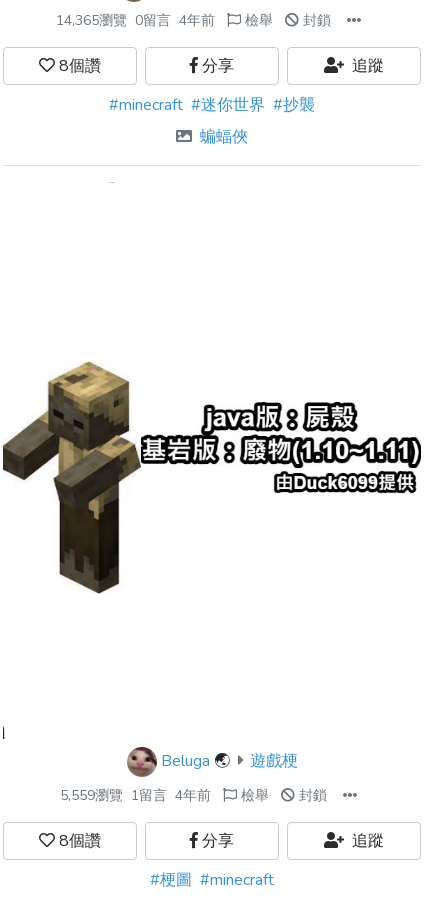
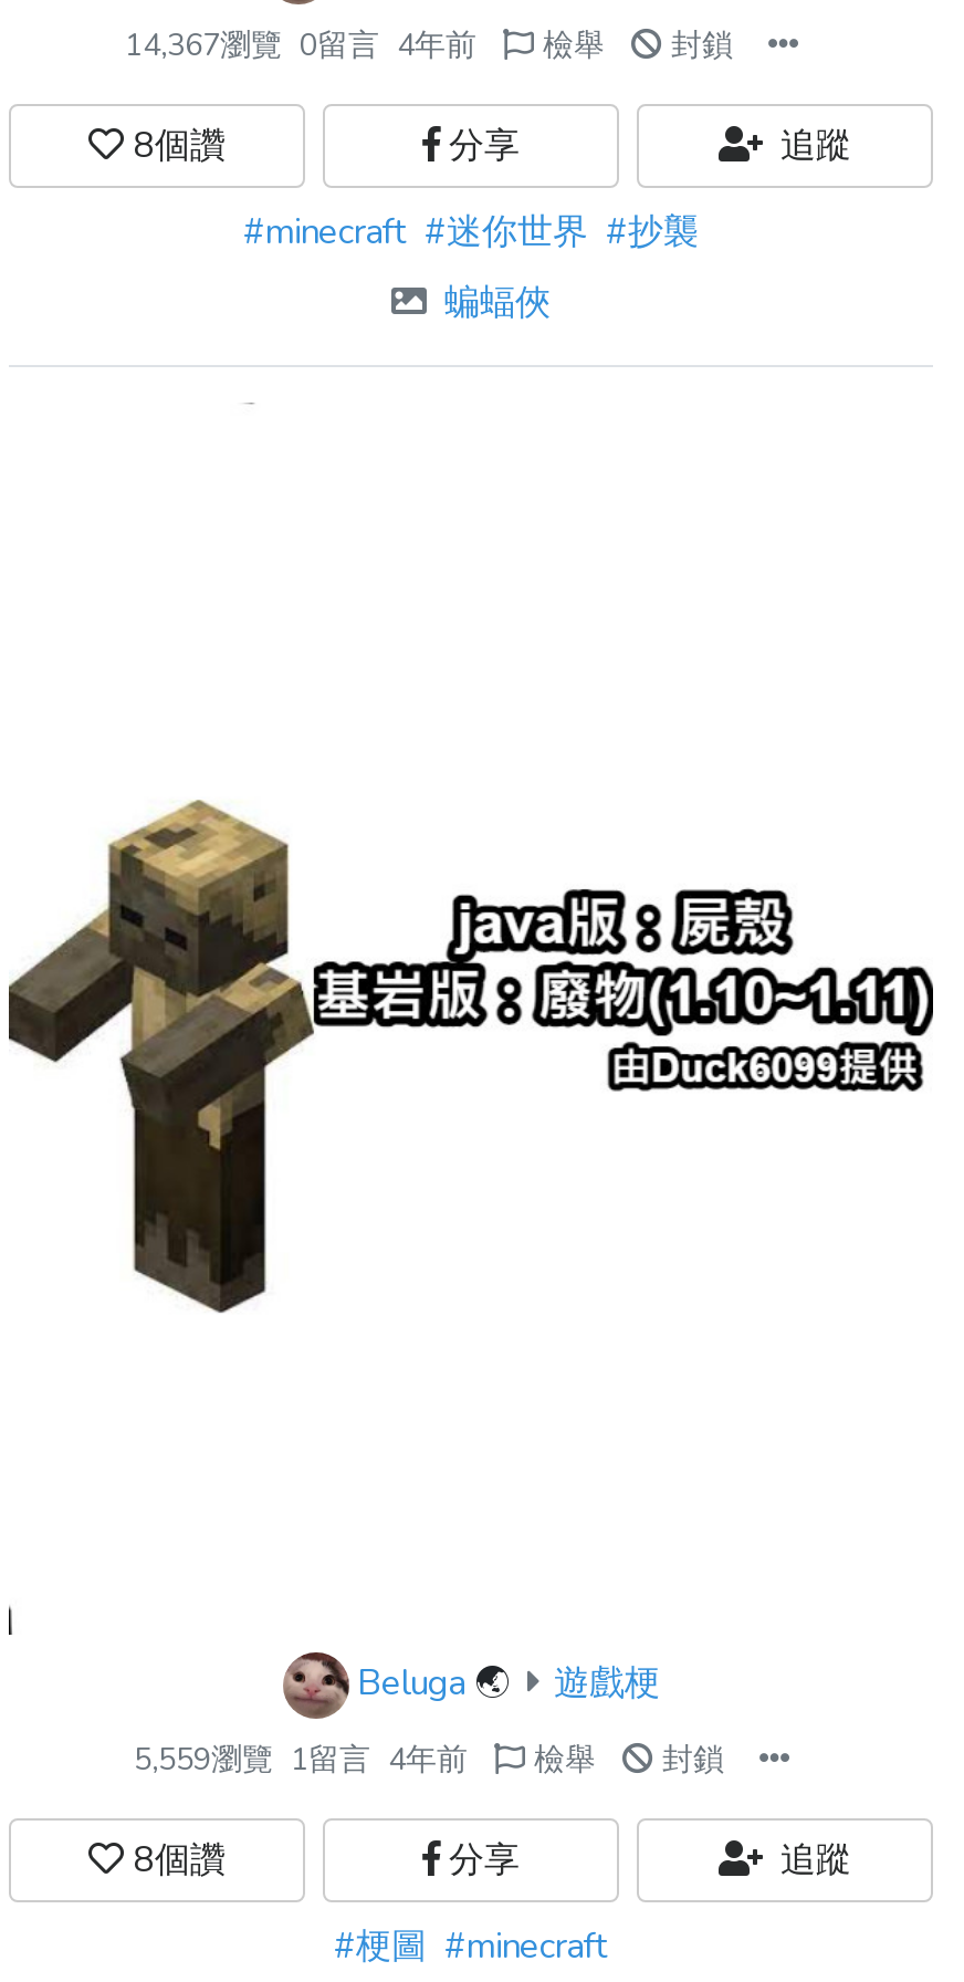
- 14,365瀏覽 0留言 4年前
+ 14,367瀏覽 0留言 4年前
